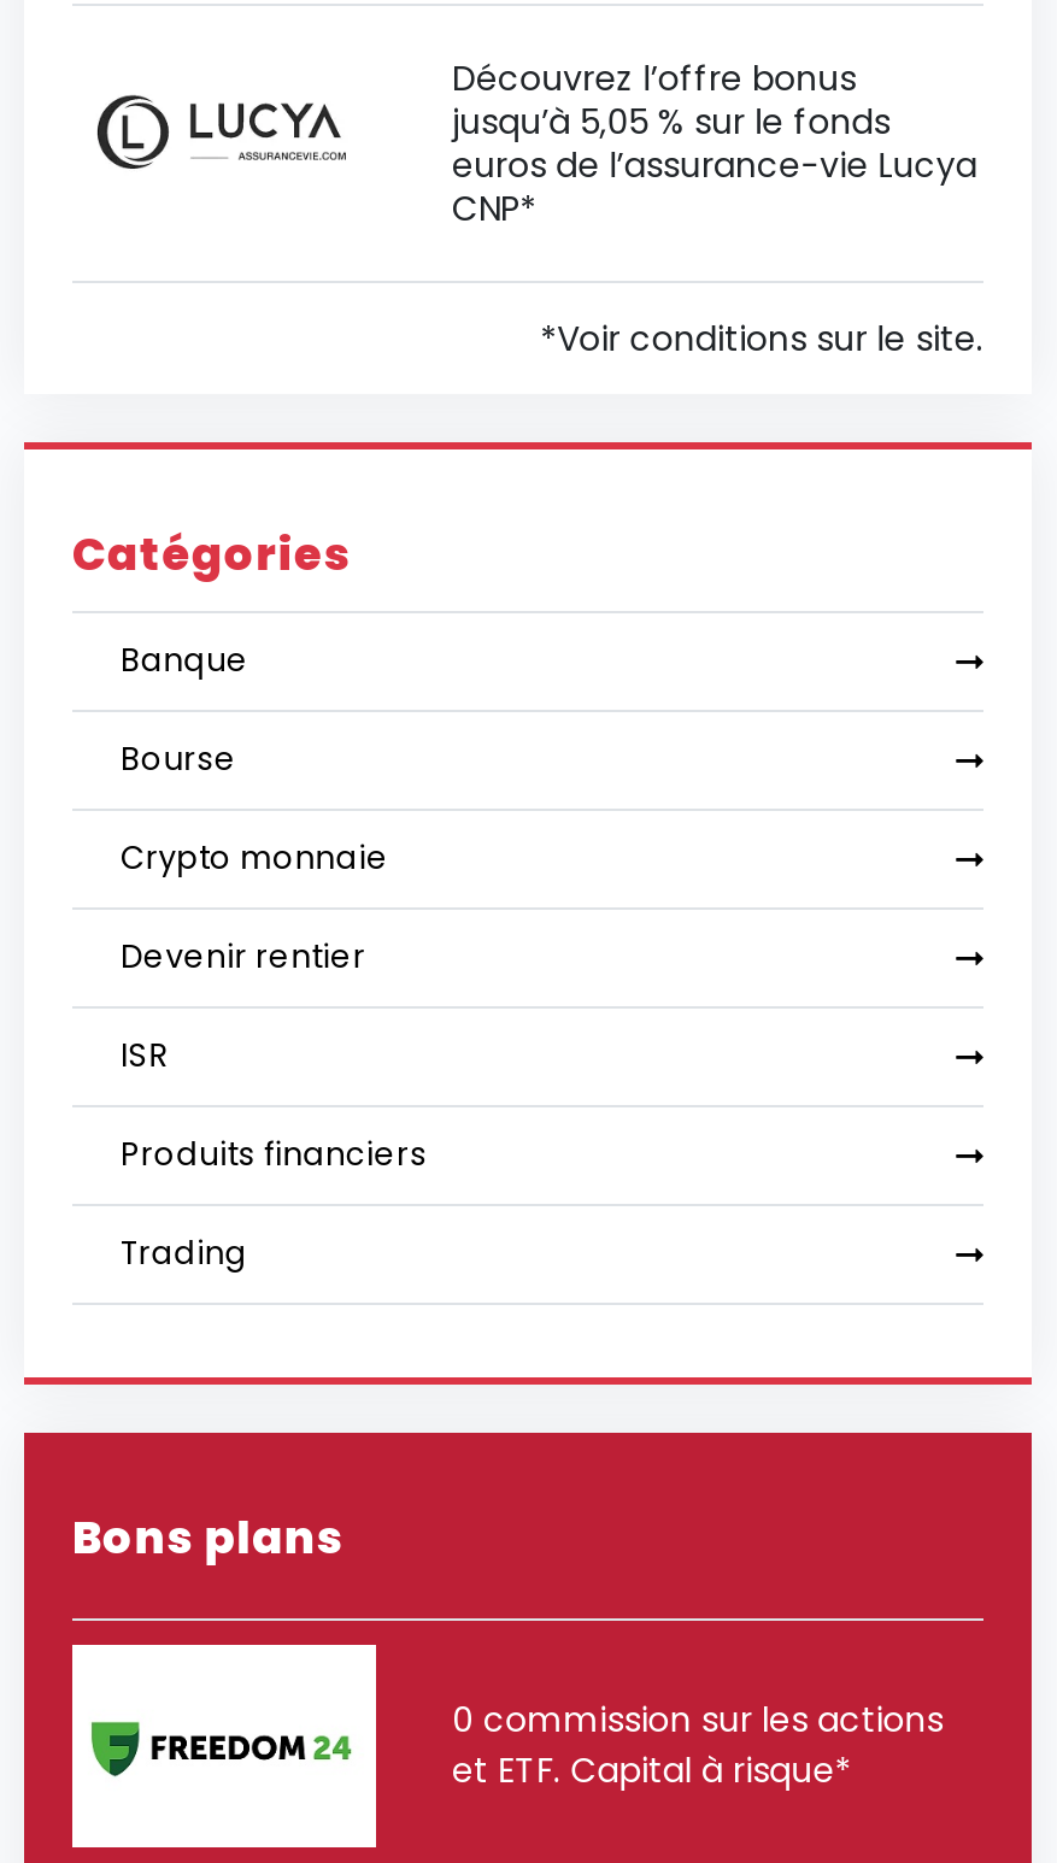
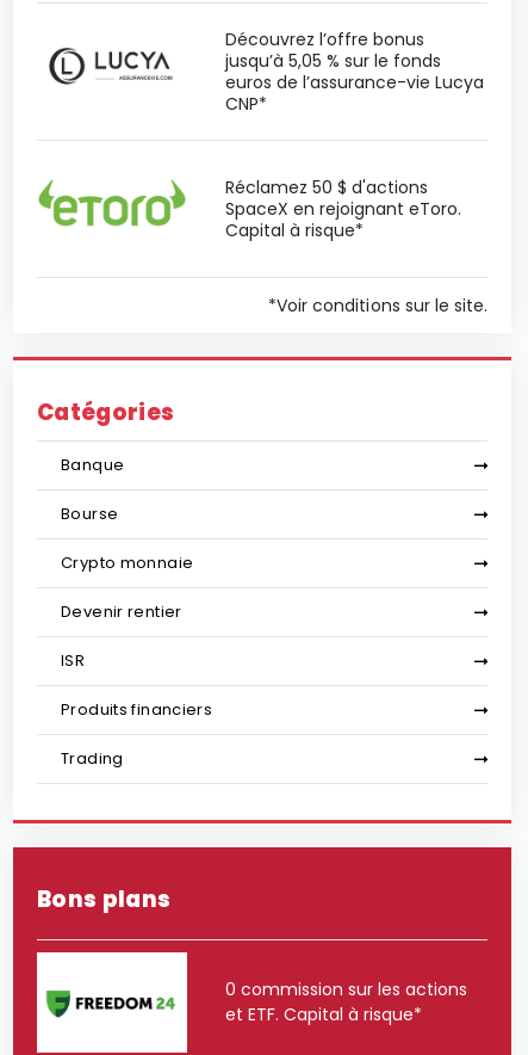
+ [image]
+ Réclamez 50 $ d'actions
+ SpaceX en rejoignant eToro.
+ Capital à risque*
